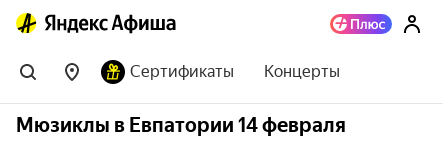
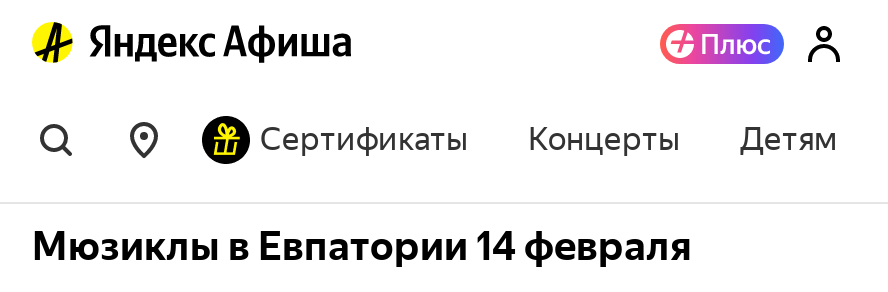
+ Детям
